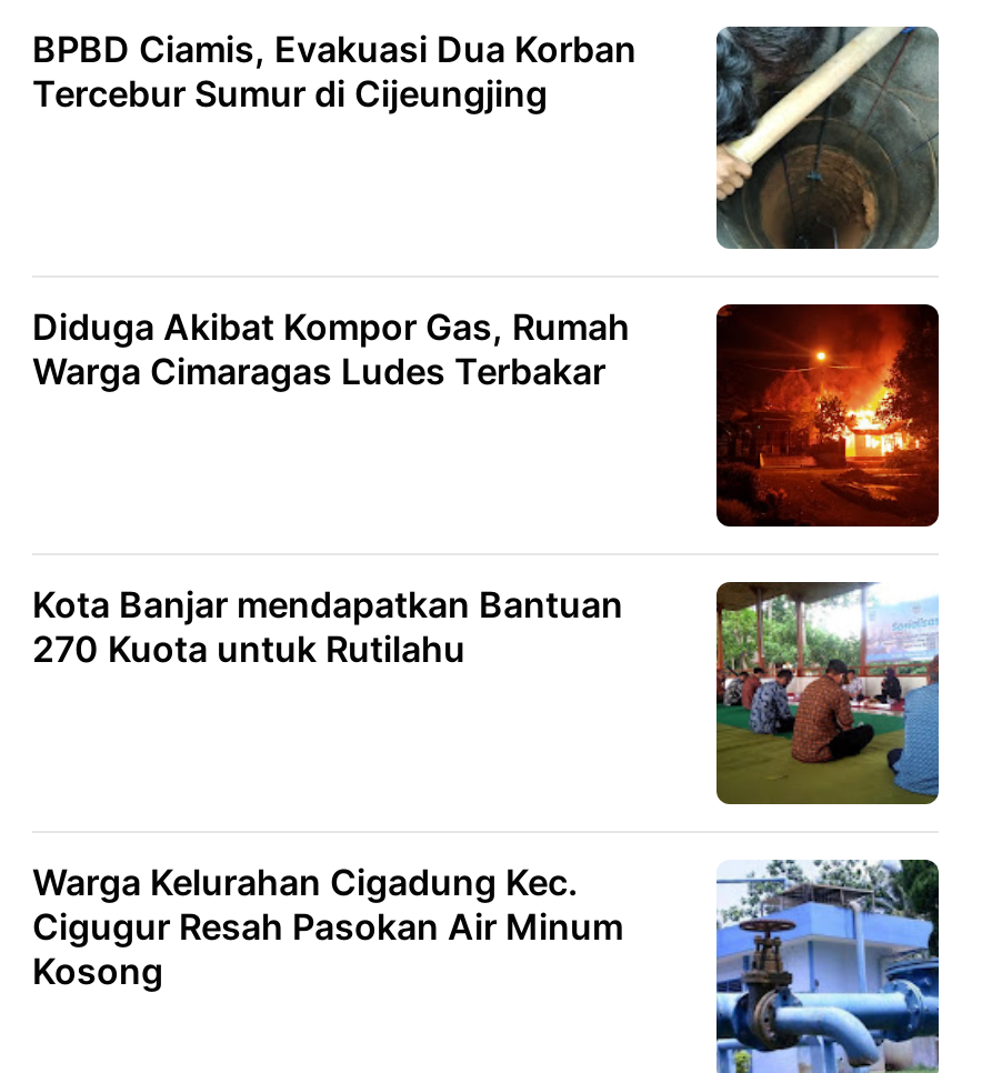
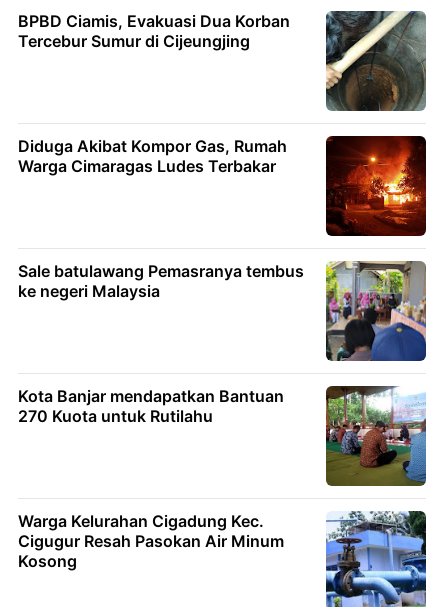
+ [image]
+ Sale batulawang Pemasranya tembus
+ ke negeri Malaysia
